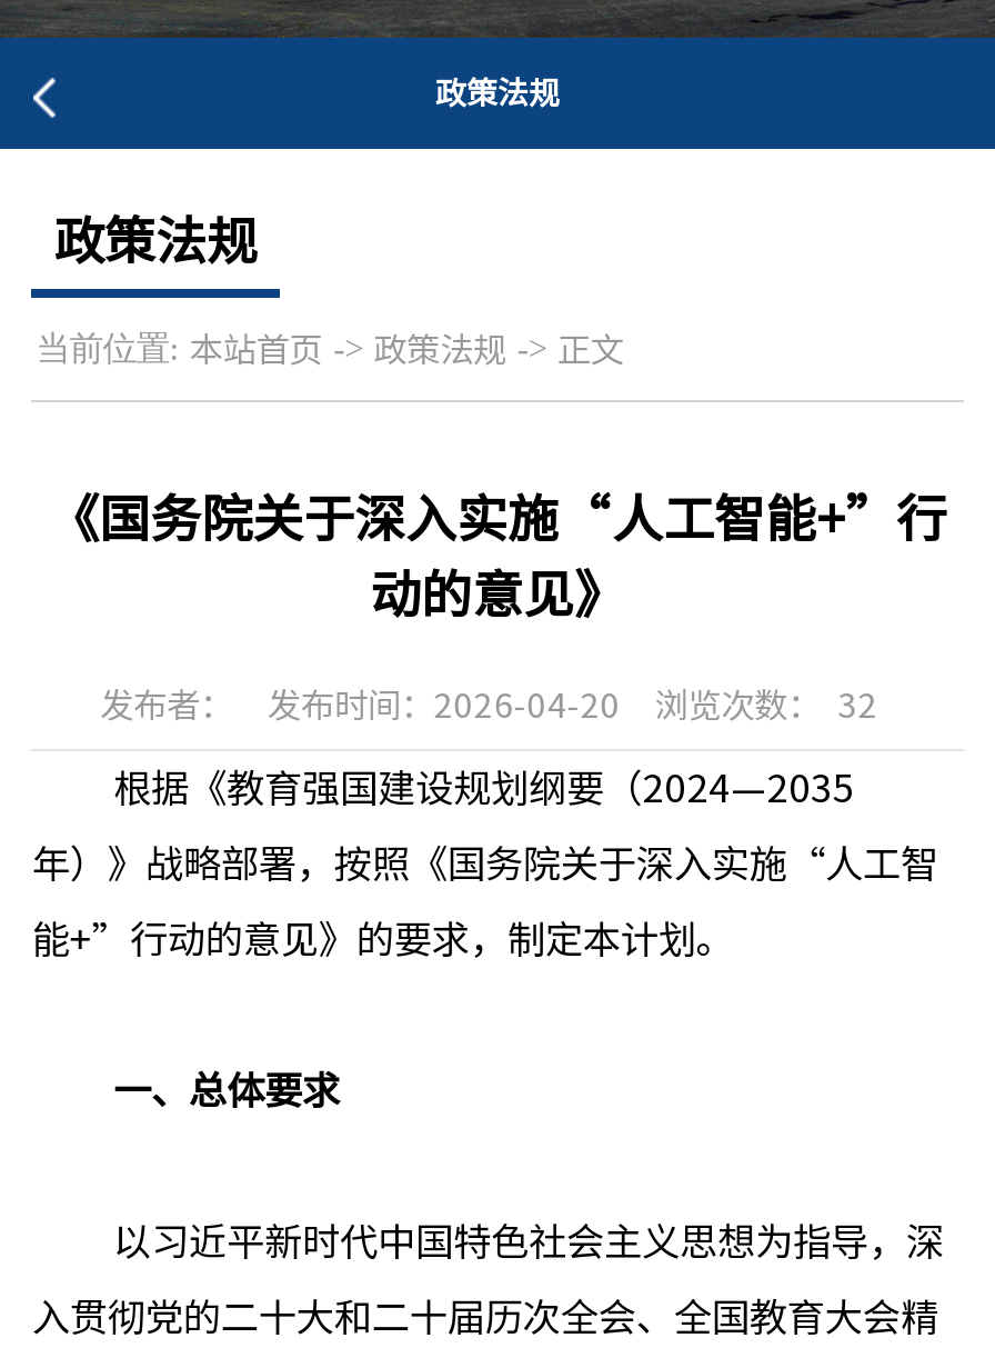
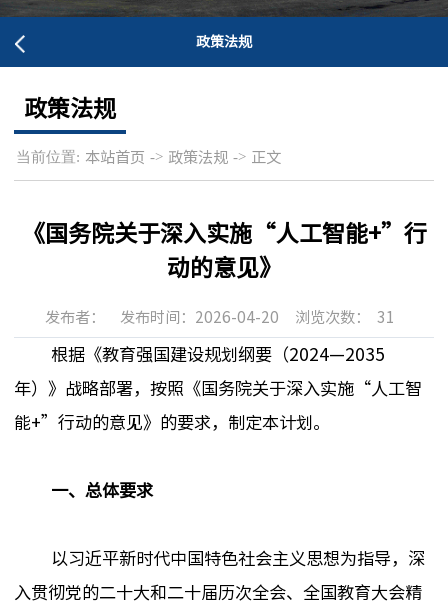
- 发布者： 发布时间：2026-04-20 浏览次数： 32
+ 发布者： 发布时间：2026-04-20 浏览次数： 31
